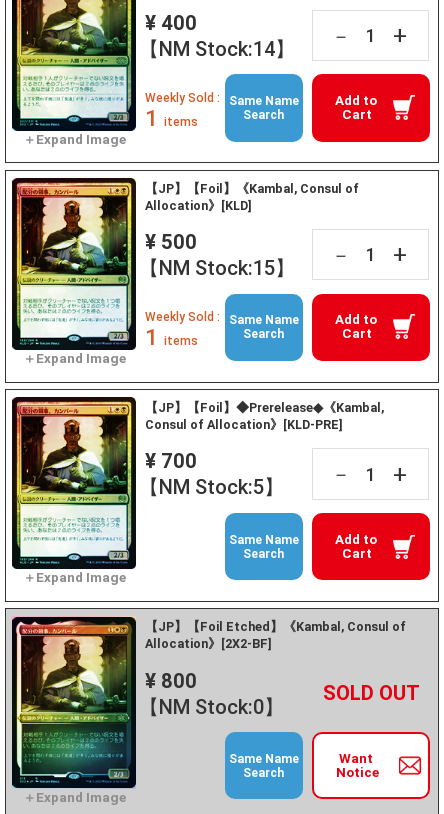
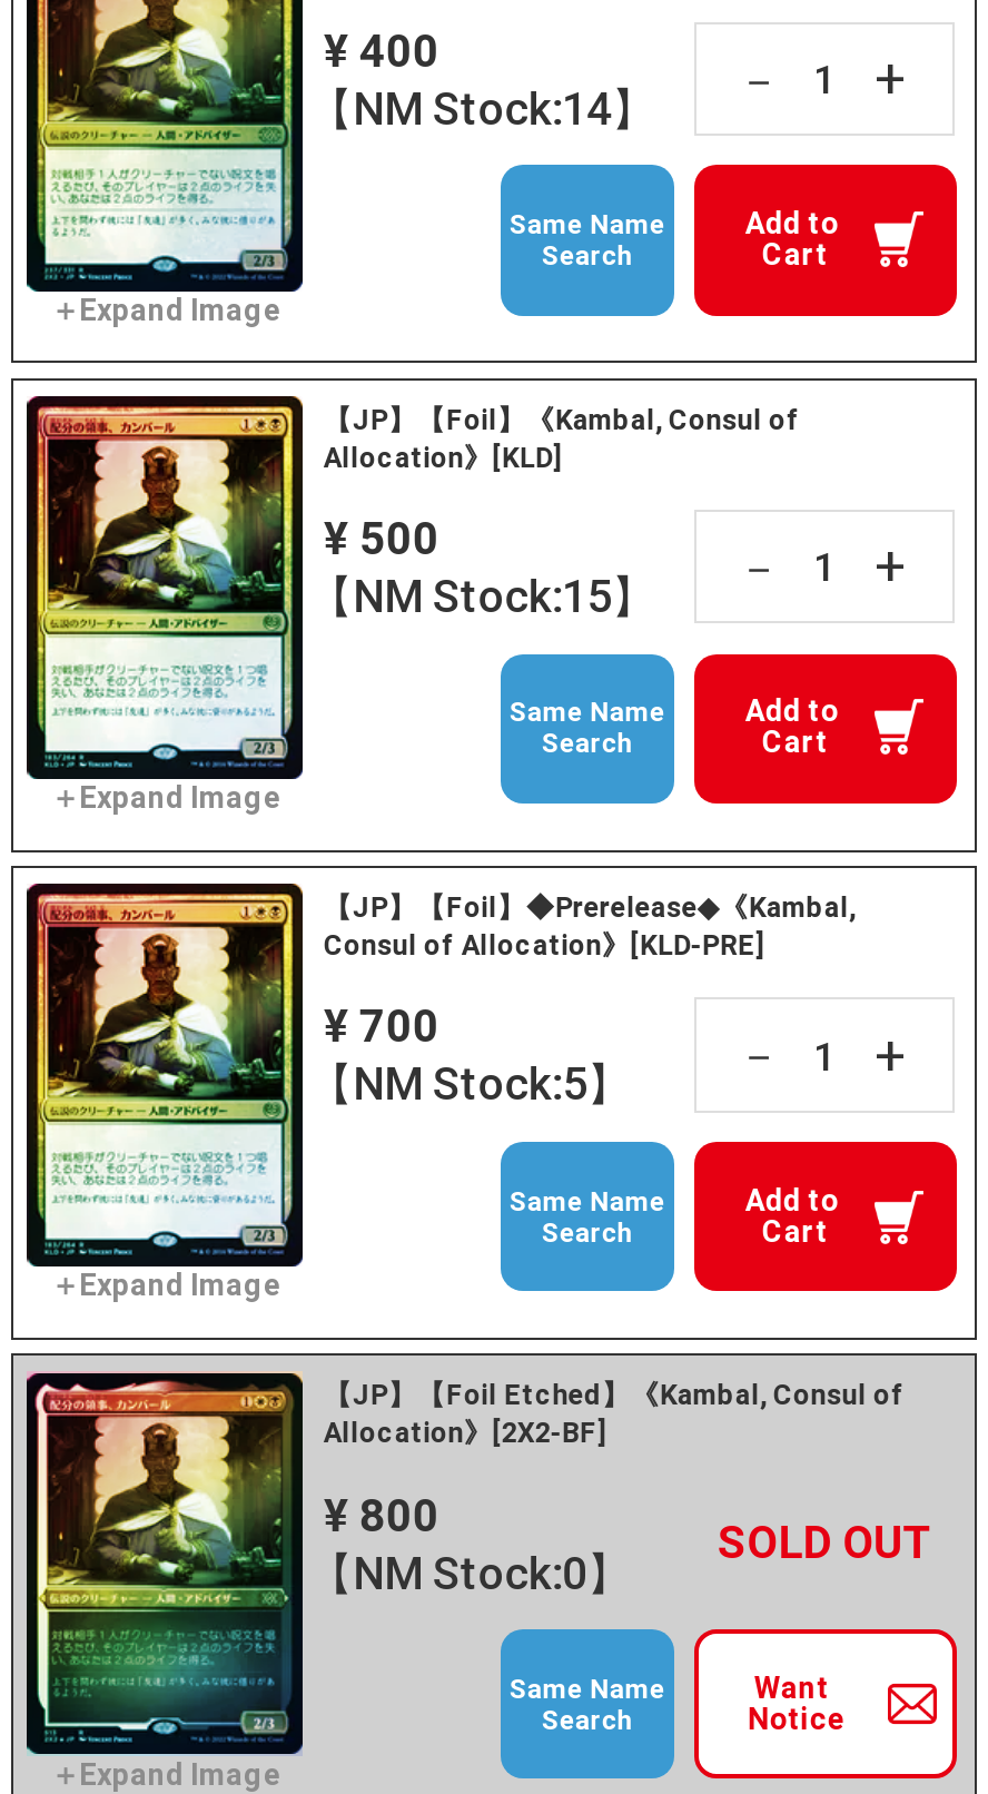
- Weekly Sold :
- 1 items

- Weekly Sold :
- 1 items
